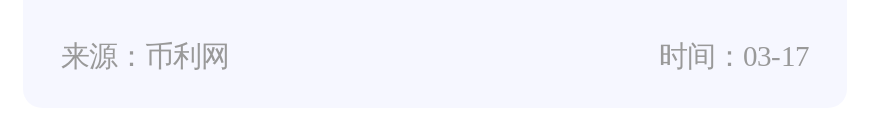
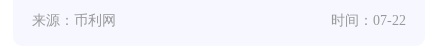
- 时间：03-17
+ 时间：07-22
